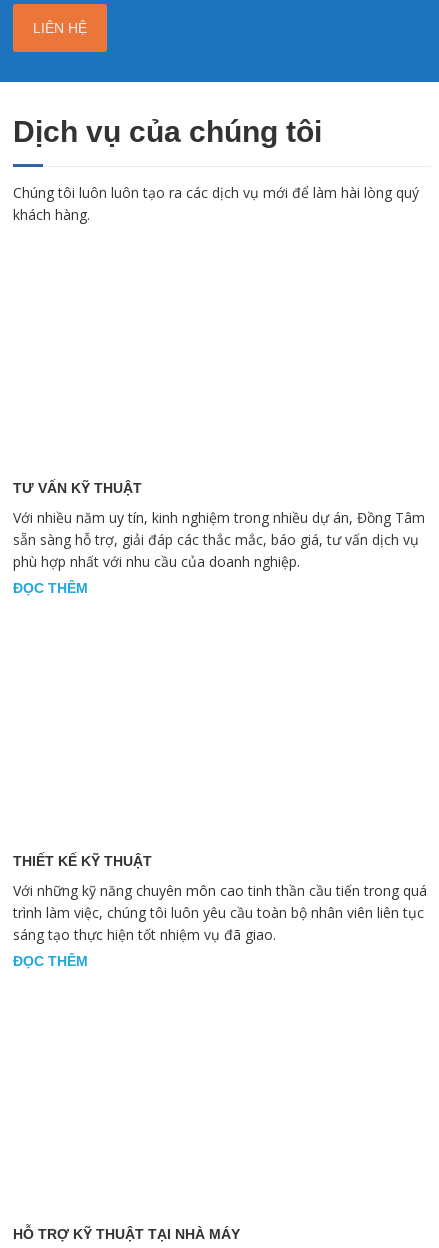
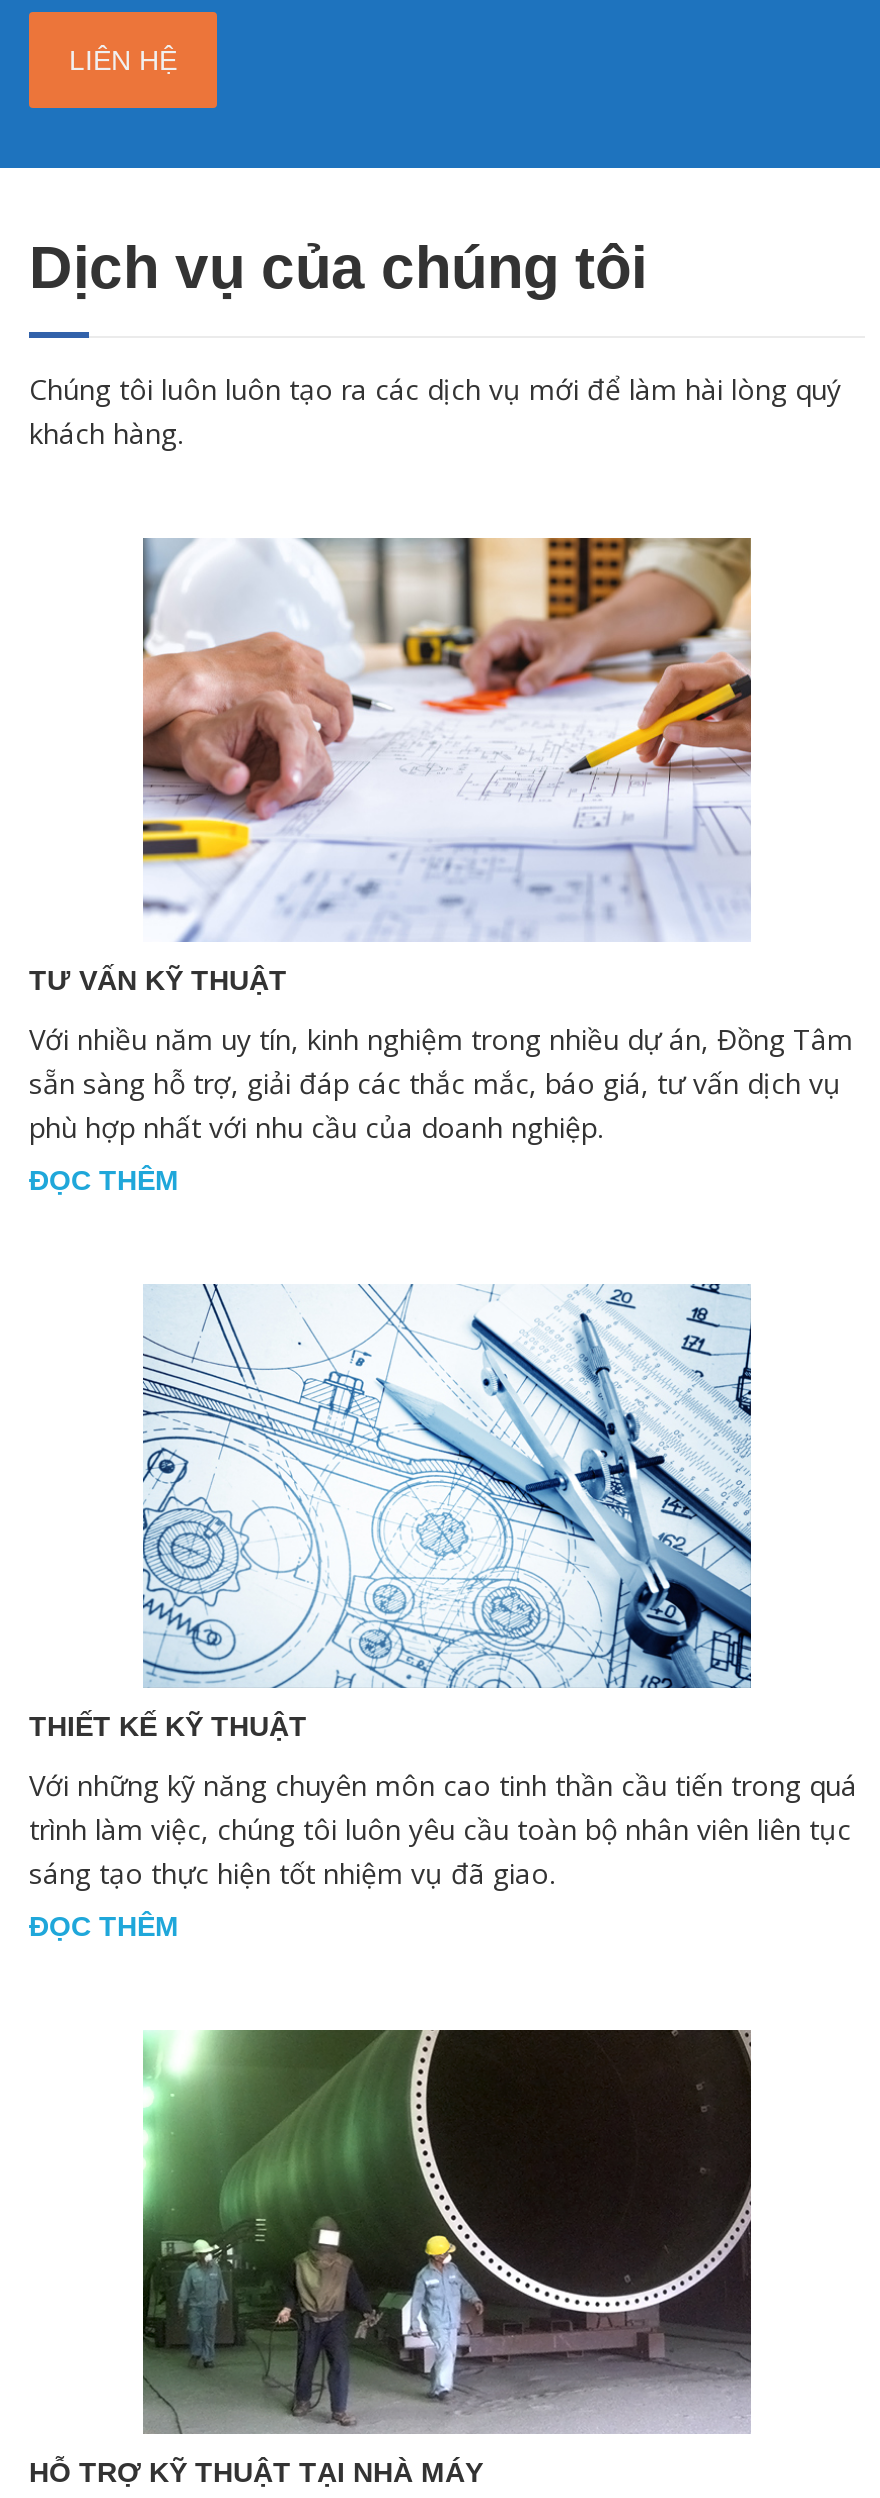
+ [image]

+ [image]

+ [image]
